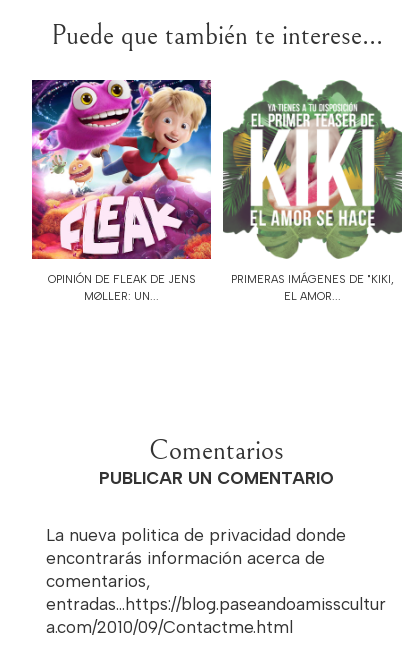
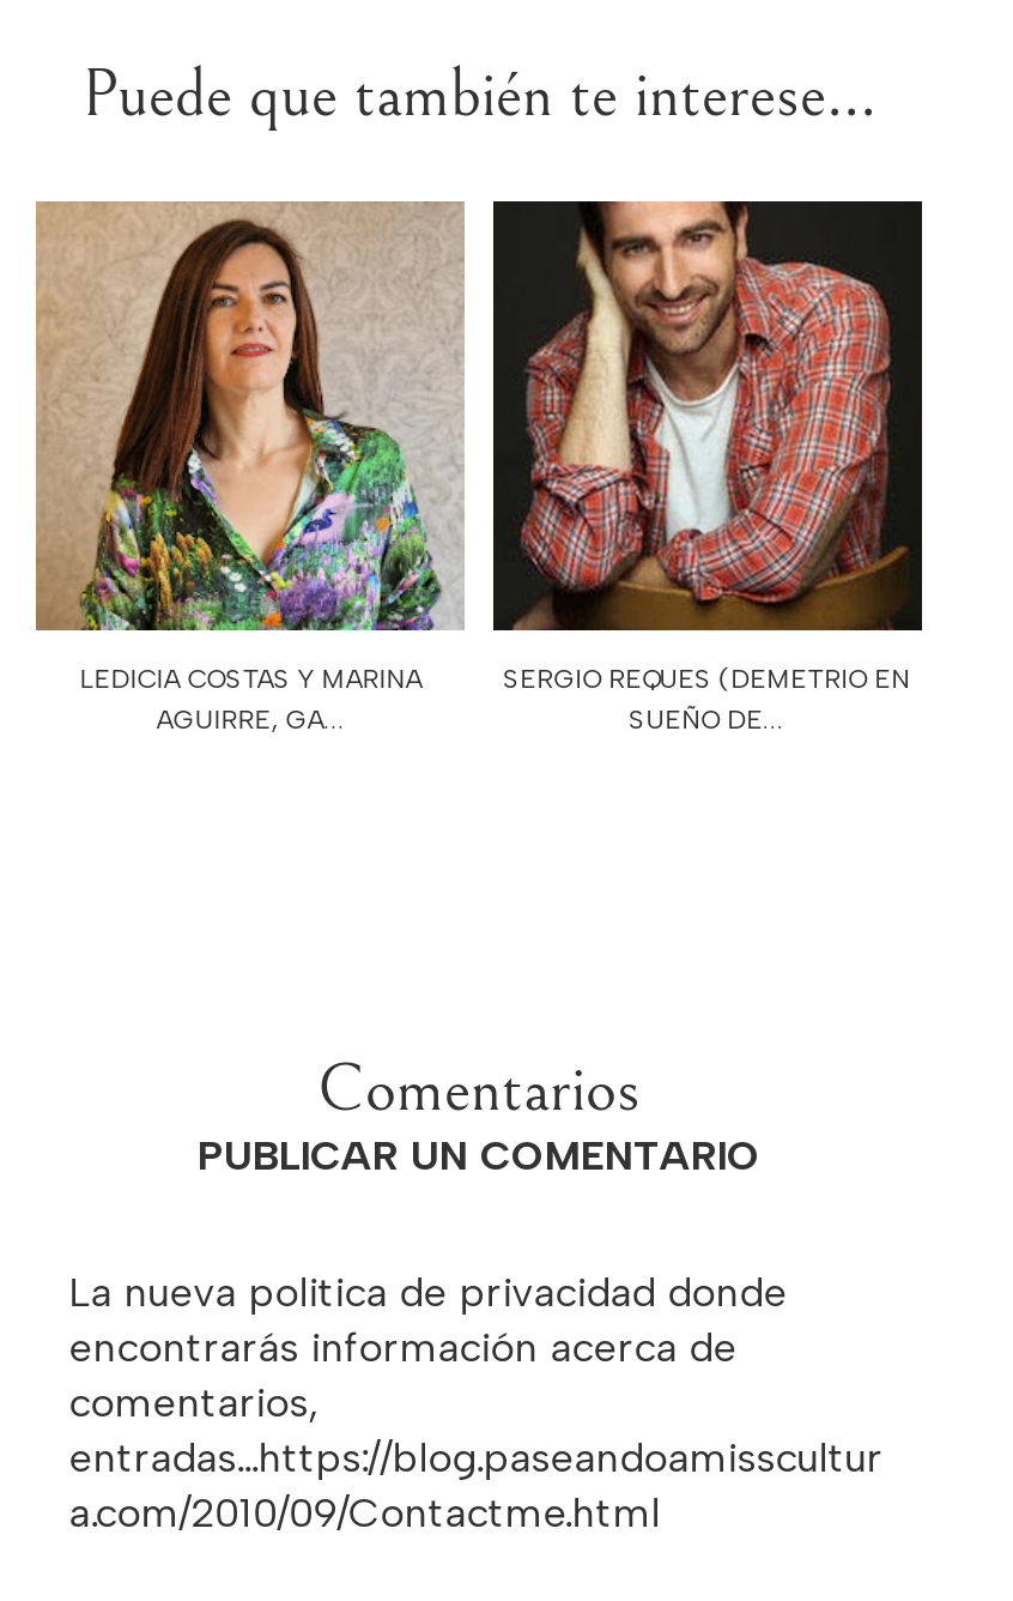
- [image]
- OPINIÓN DE FLEAK DE JENS
- MØLLER: UN...
+ [image]
+ LEDICIA COSTAS Y MARINA
+ AGUIRRE, GA...

- [image]
- PRIMERAS IMÁGENES DE "KIKI,
- EL AMOR...
+ [image]
+ SERGIO REQUES (DEMETRIO EN
+ SUEÑO DE...
